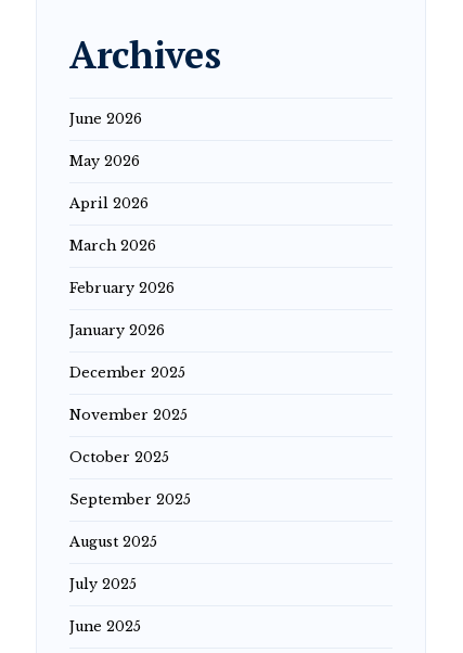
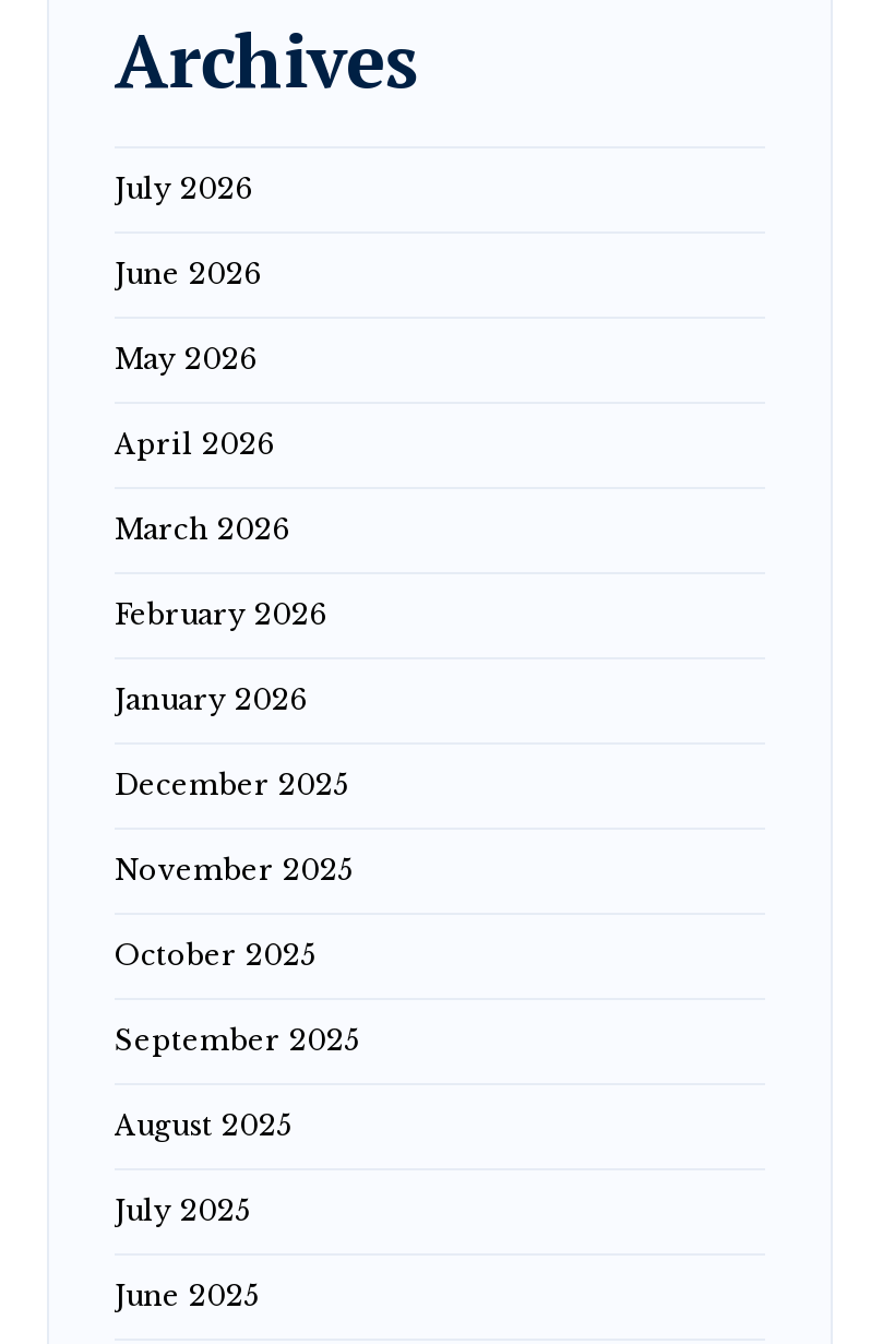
+ July 2026
